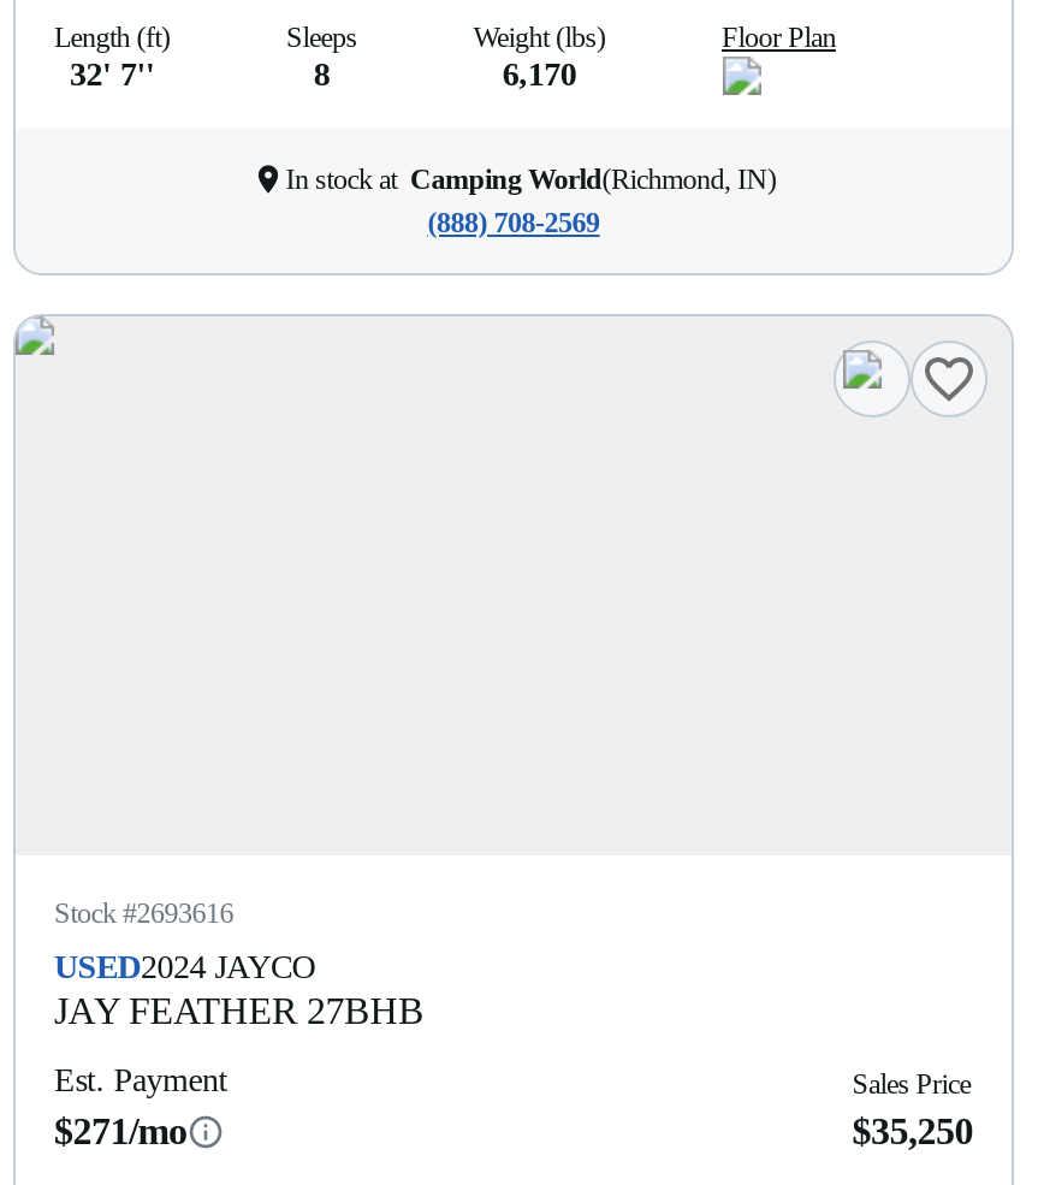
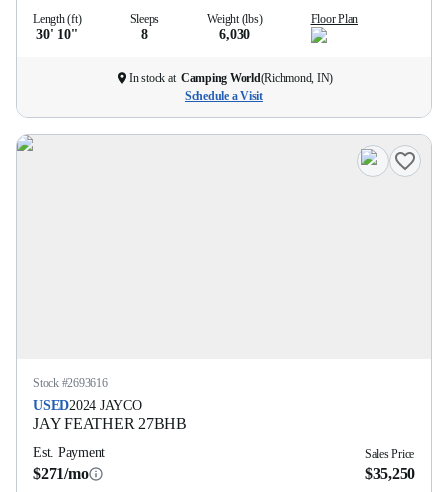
- 32' 7''
+ 30' 10''

- 6,170
+ 6,030

- (888) 708-2569
+ Schedule a Visit
